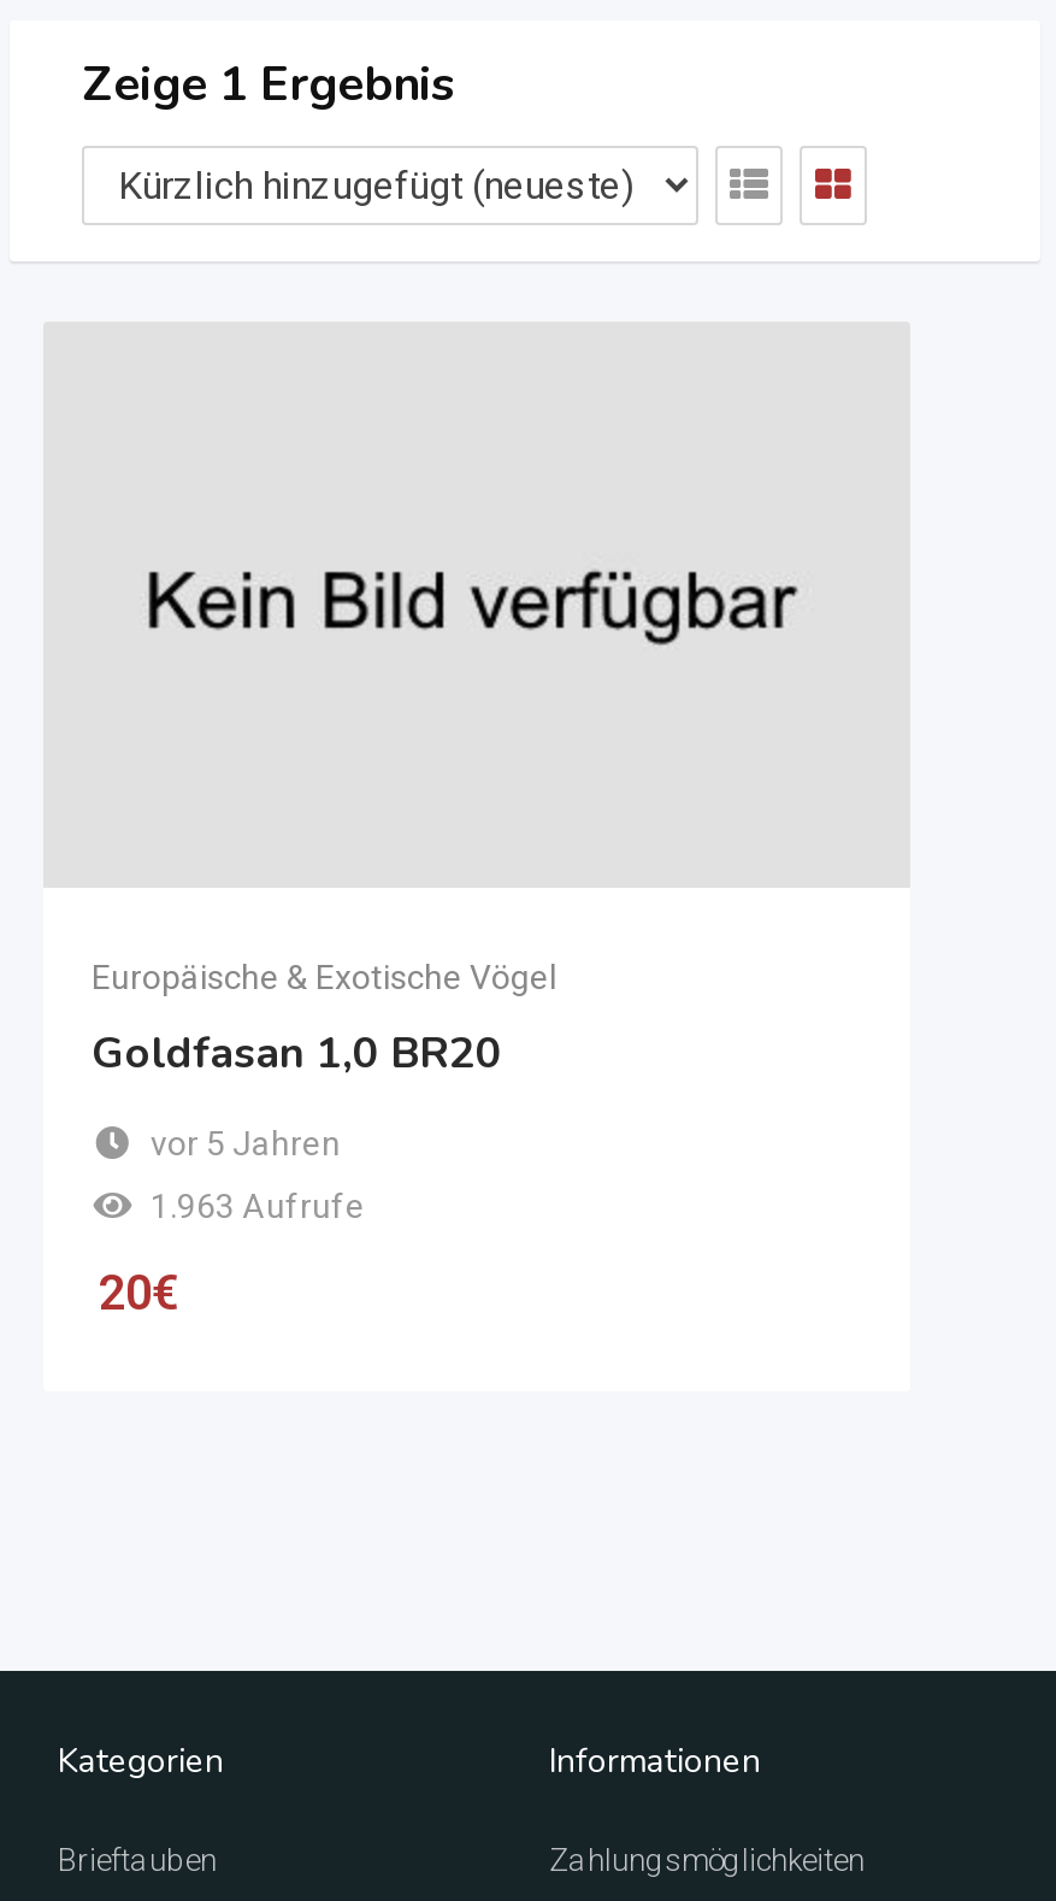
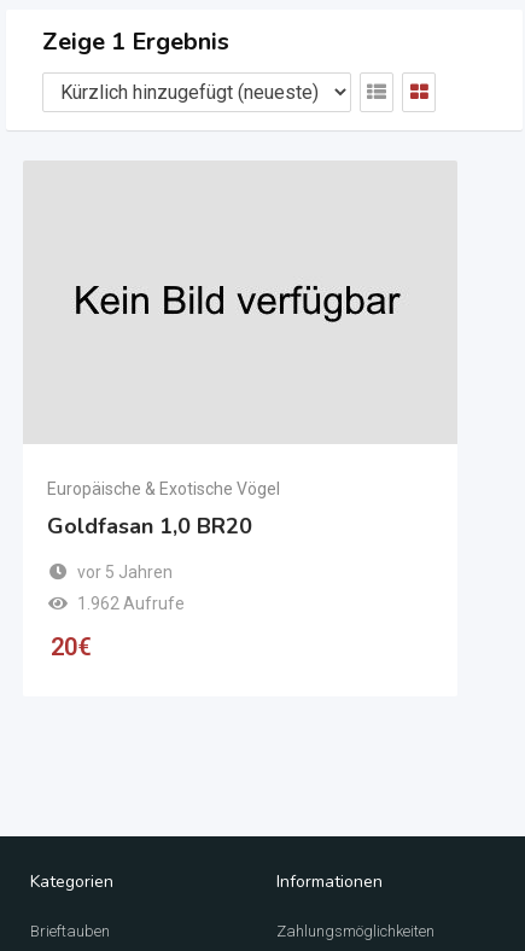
- 1.963 Aufrufe
+ 1.962 Aufrufe
